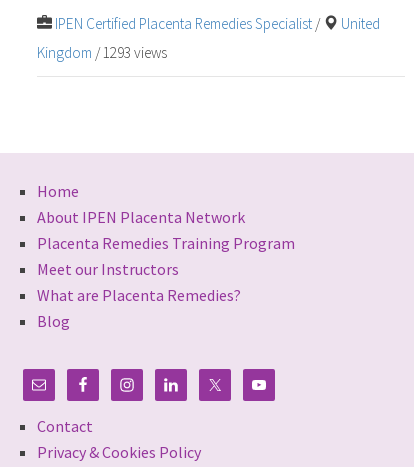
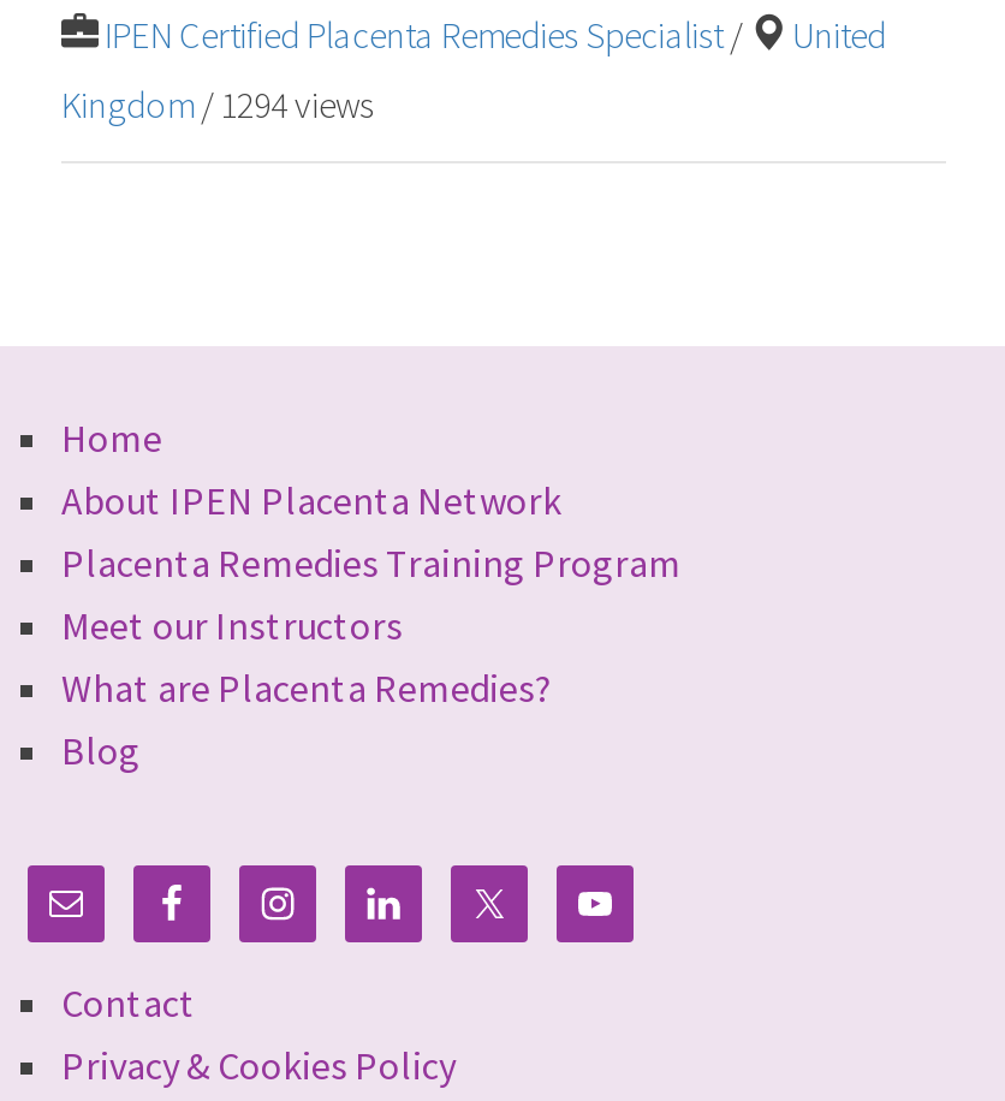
- Kingdom / 1293 views
+ Kingdom / 1294 views
